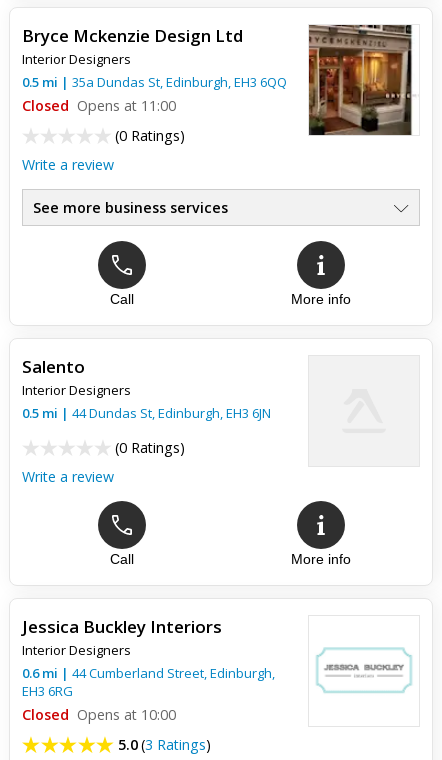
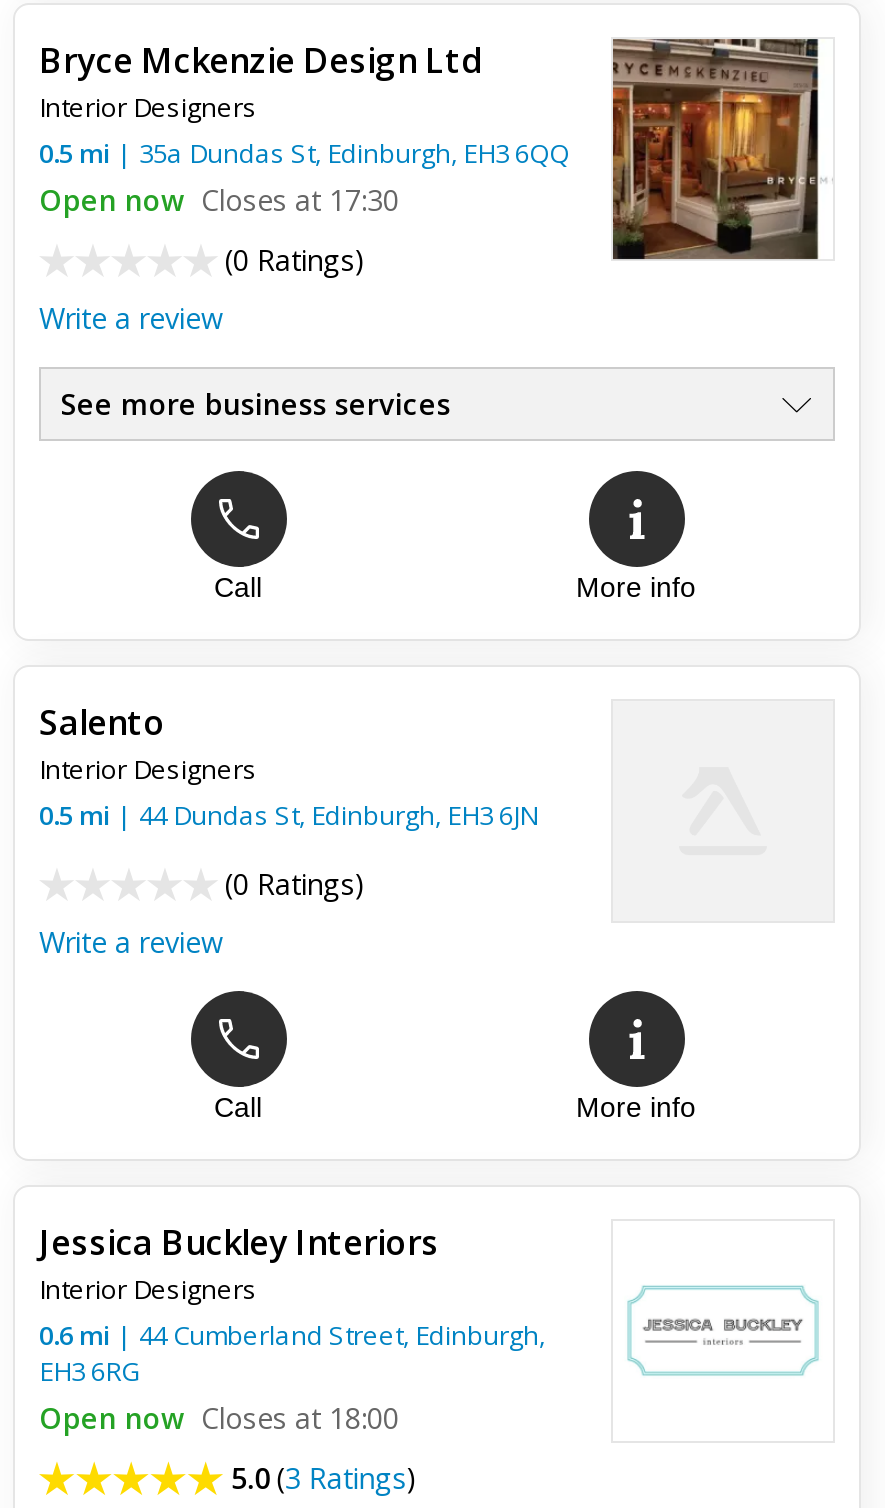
- Closed Opens at 11:00
+ Open now Closes at 17:30

- Closed Opens at 10:00
+ Open now Closes at 18:00
